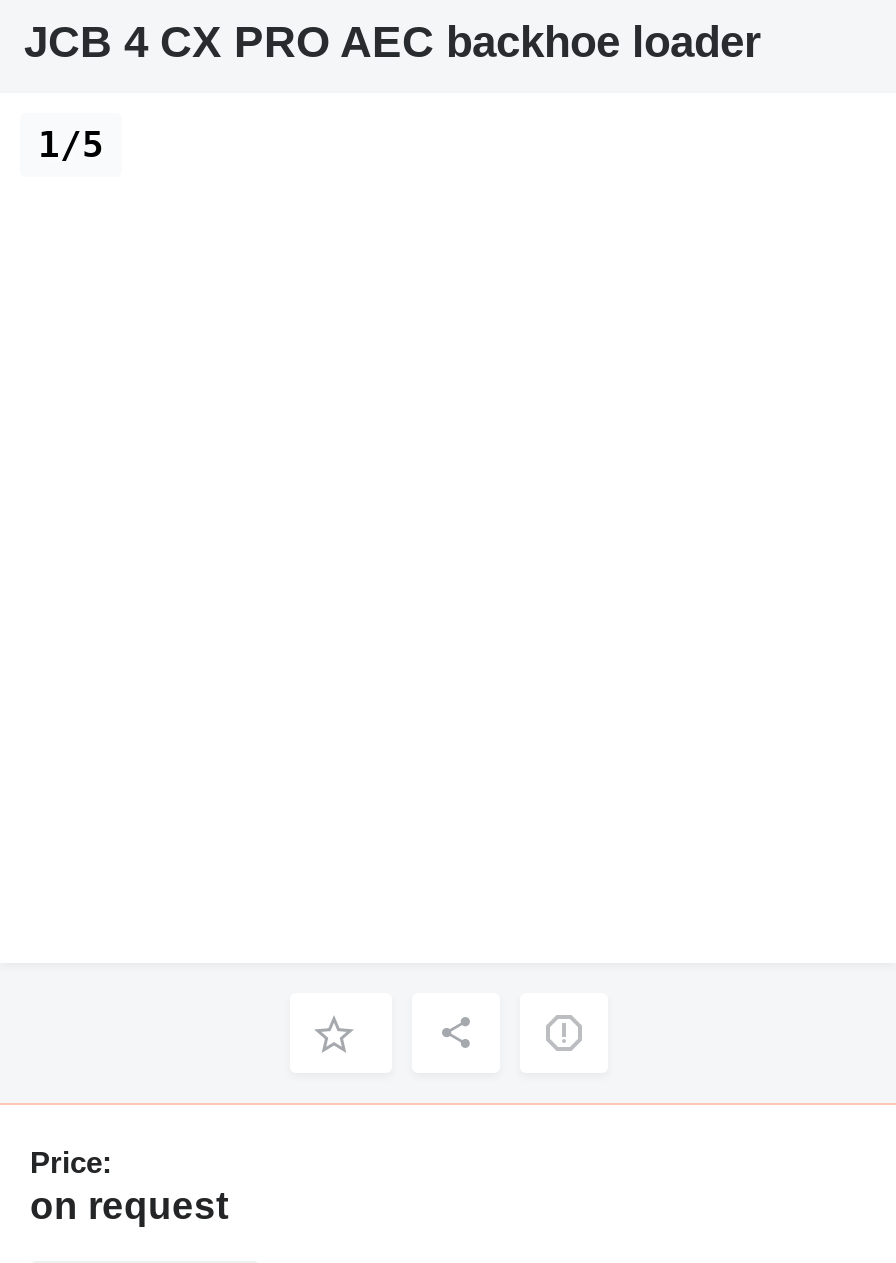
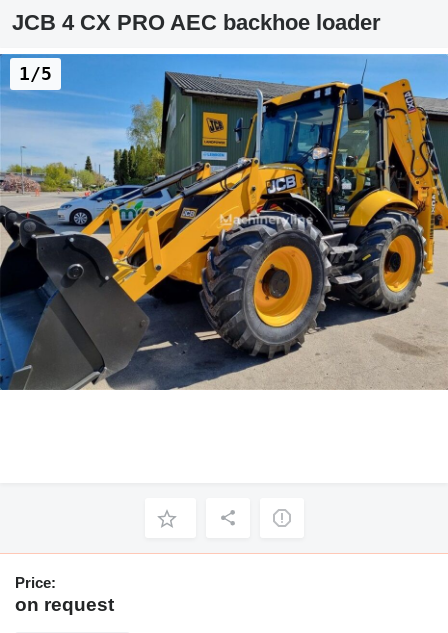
+ [image]
